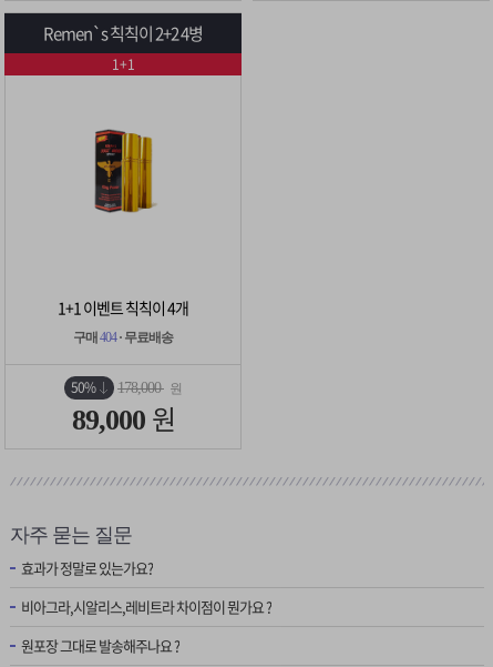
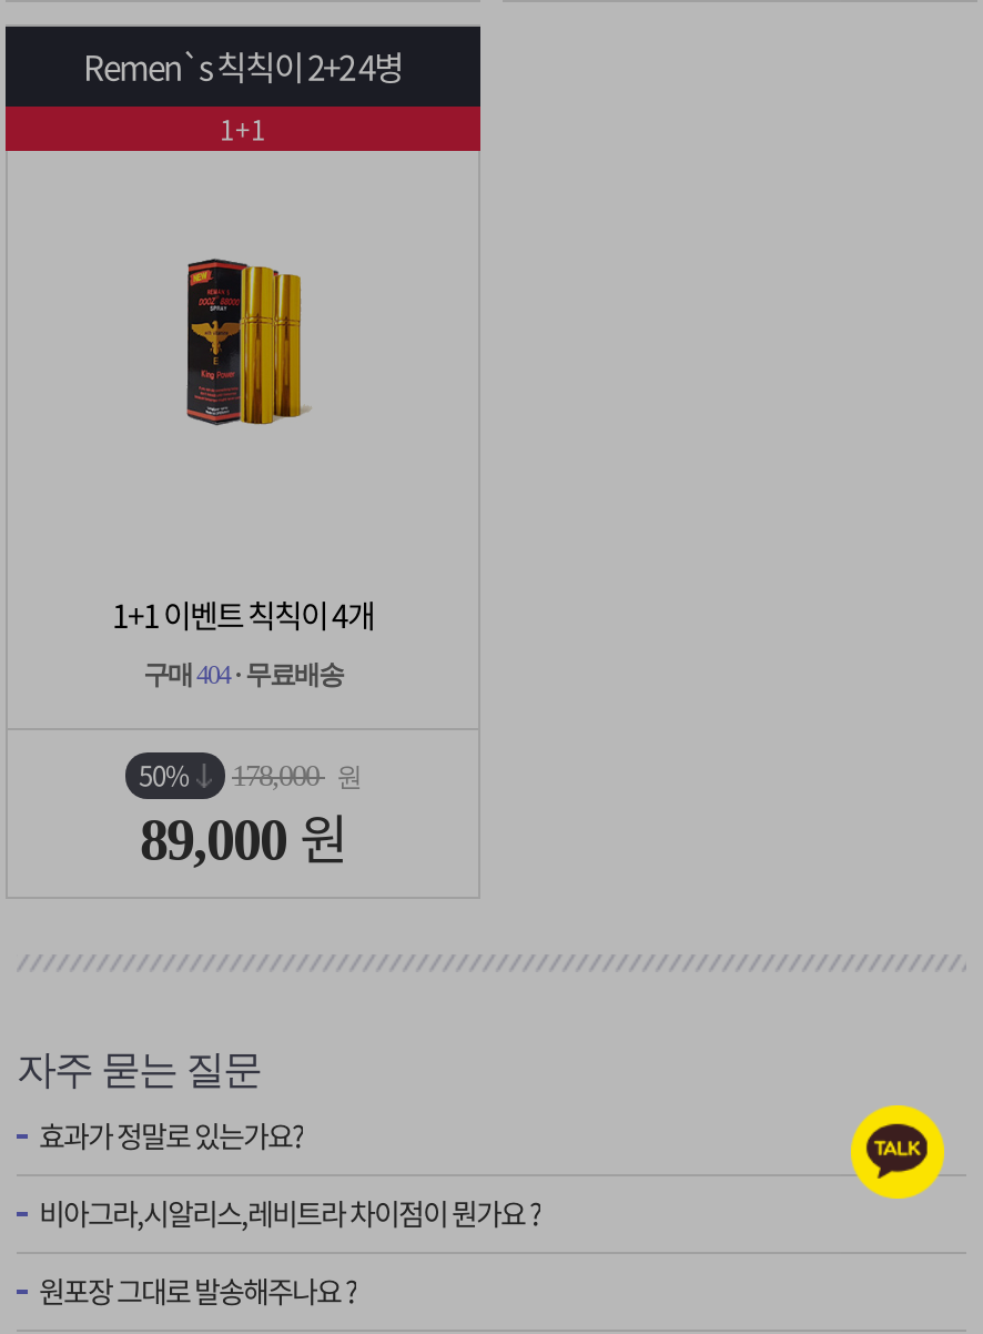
+ [image]
